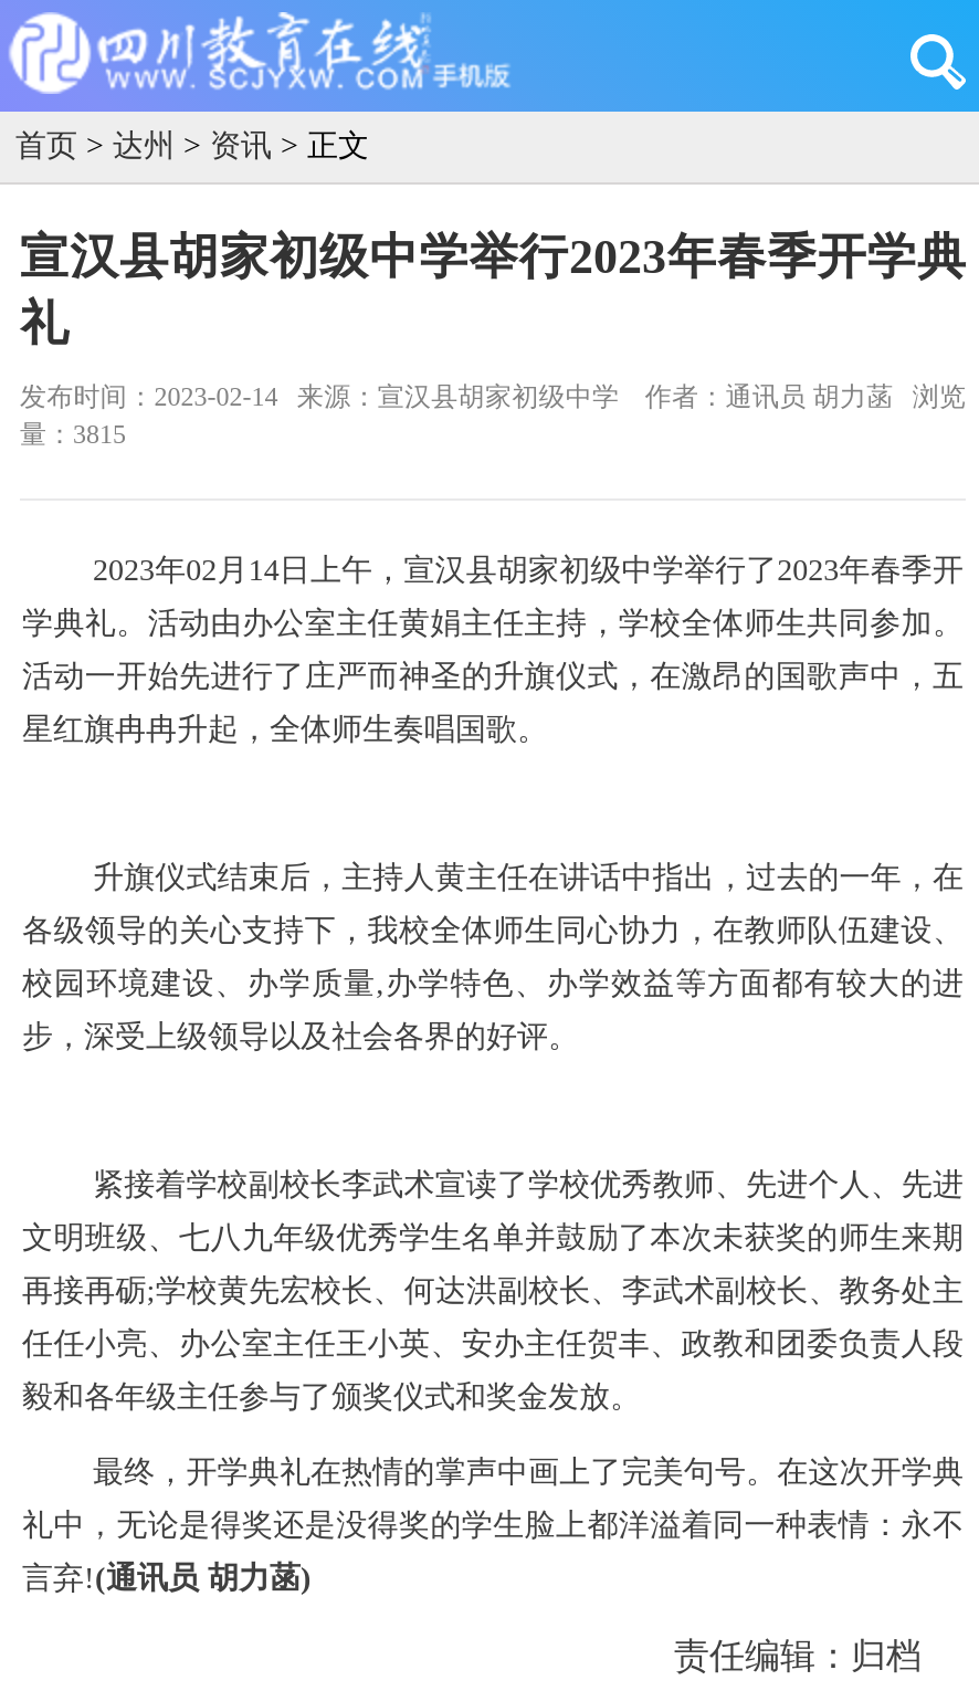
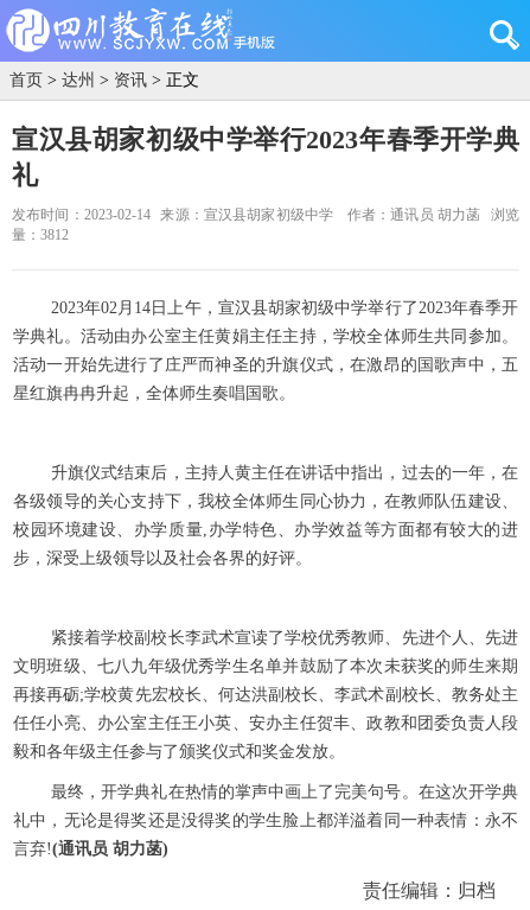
- 量：3815
+ 量：3812
